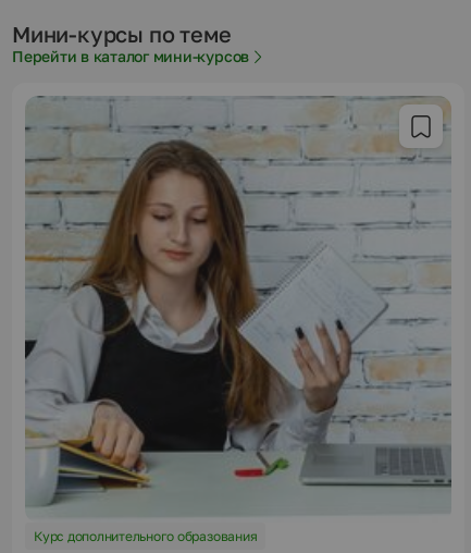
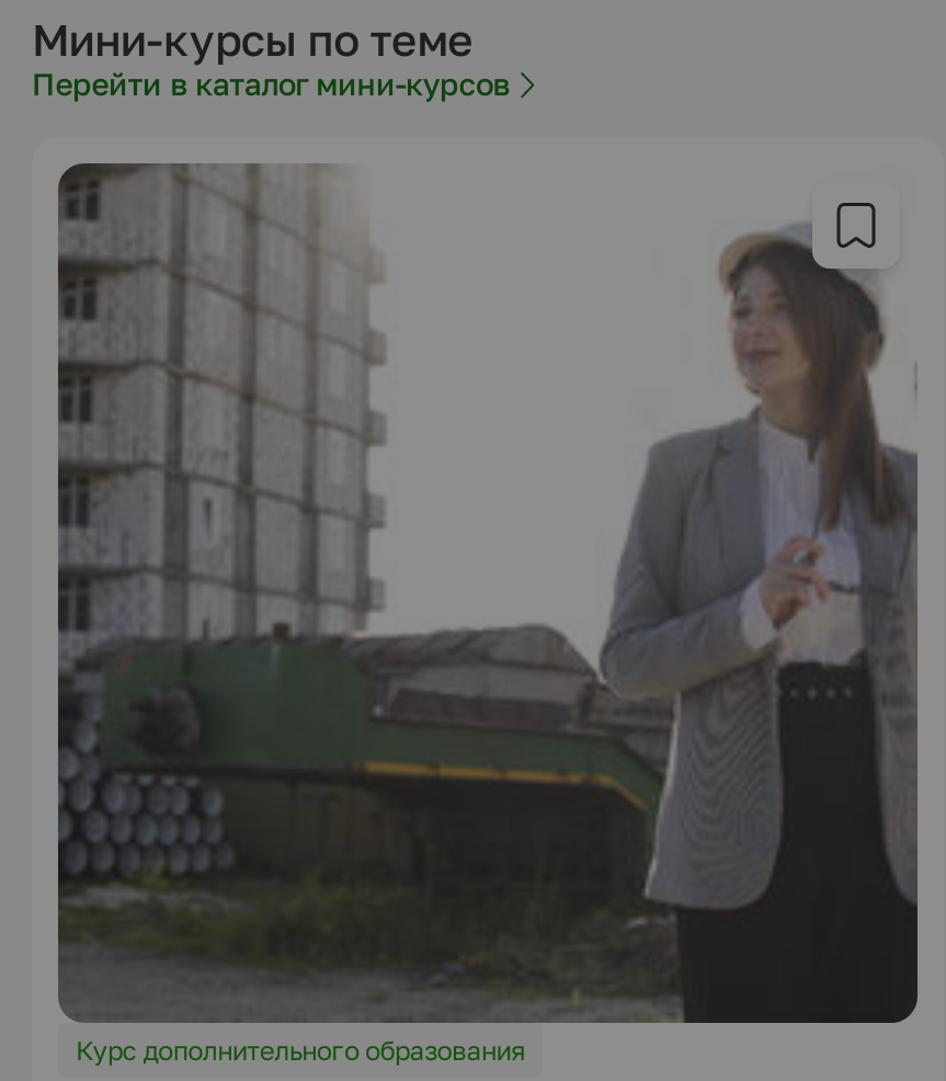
- [image]
+ [image]
